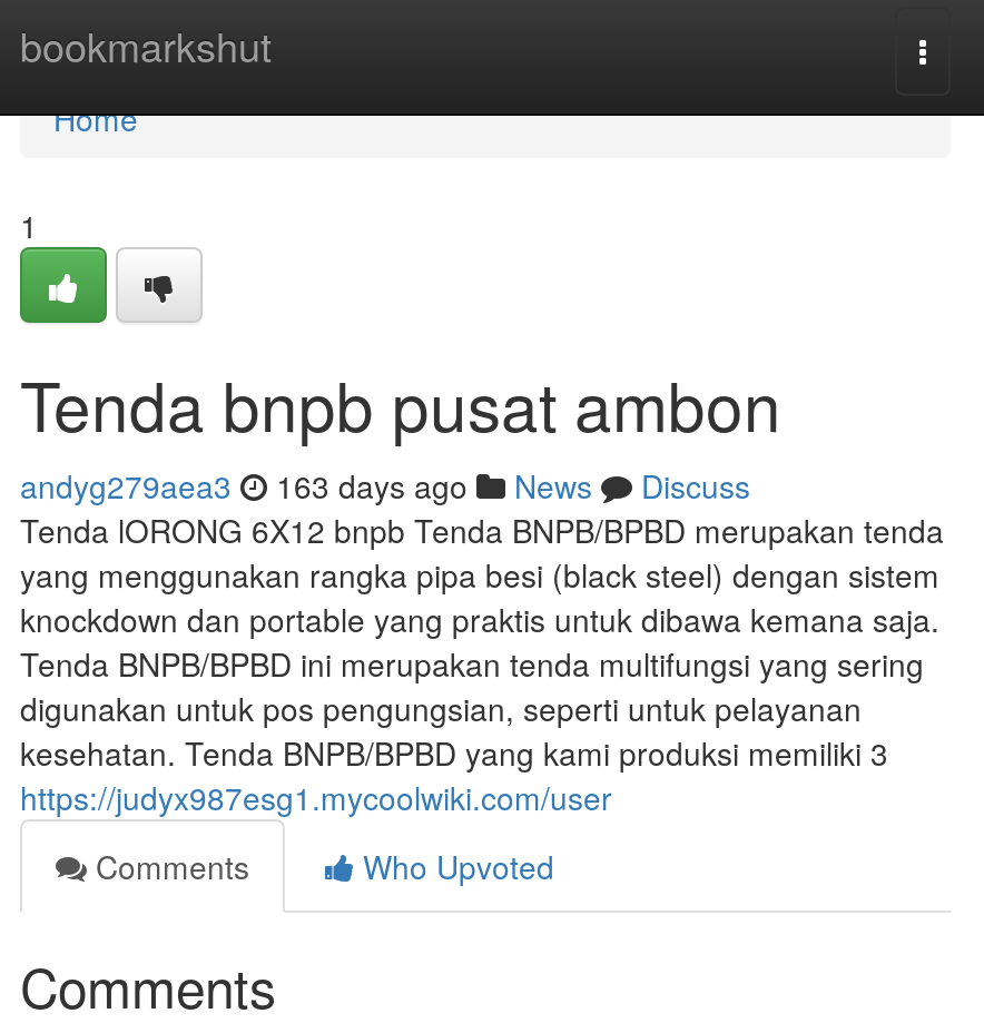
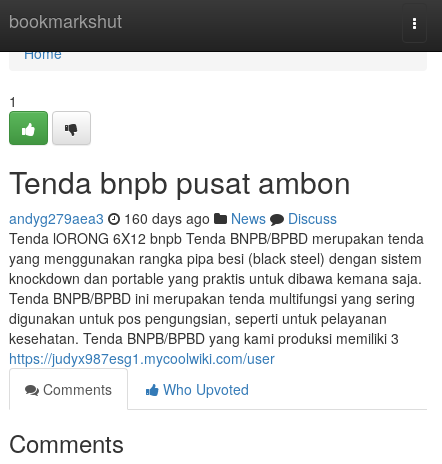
- andyg279aea3 163 days ago News Discuss
+ andyg279aea3 160 days ago News Discuss
